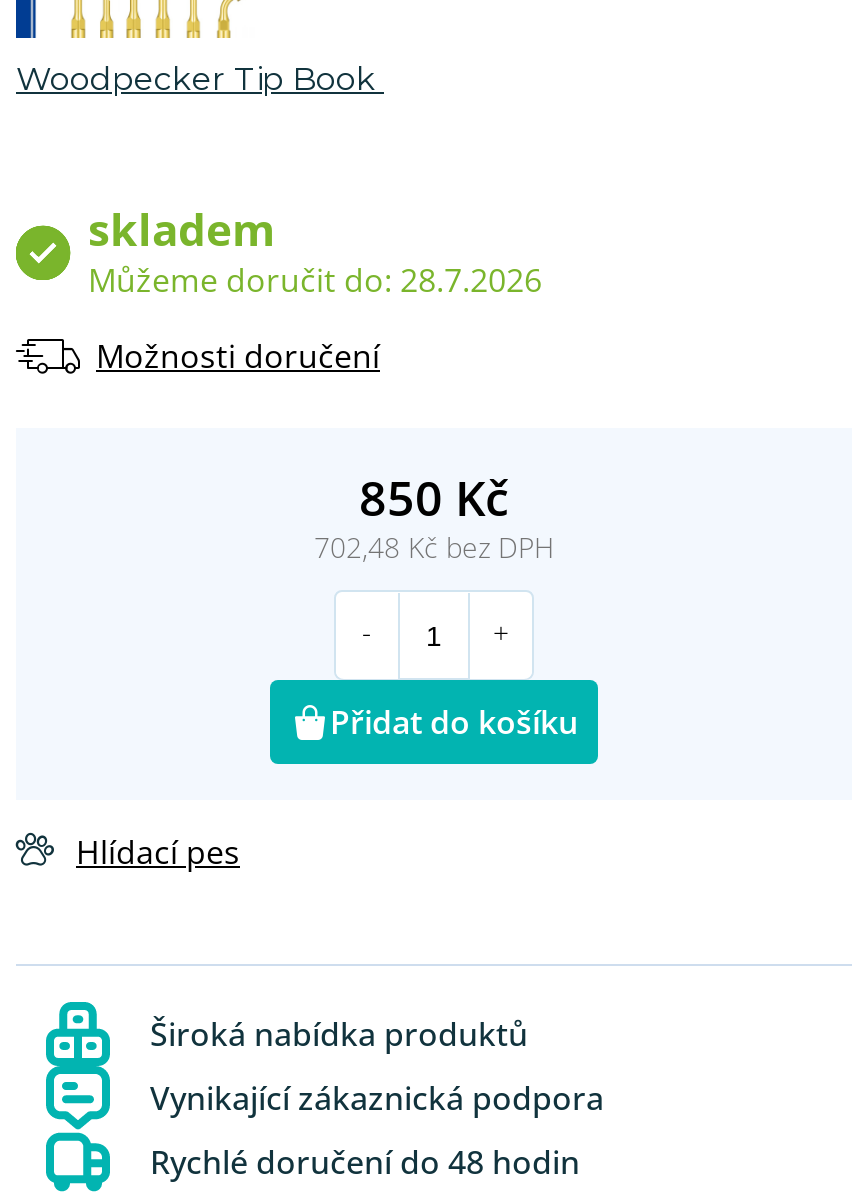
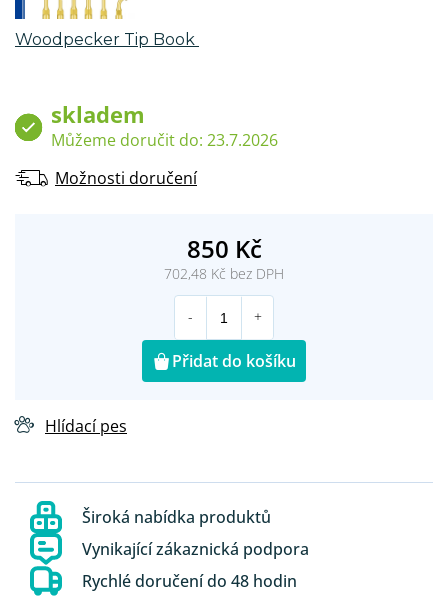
- Můžeme doručit do: 28.7.2026
+ Můžeme doručit do: 23.7.2026
